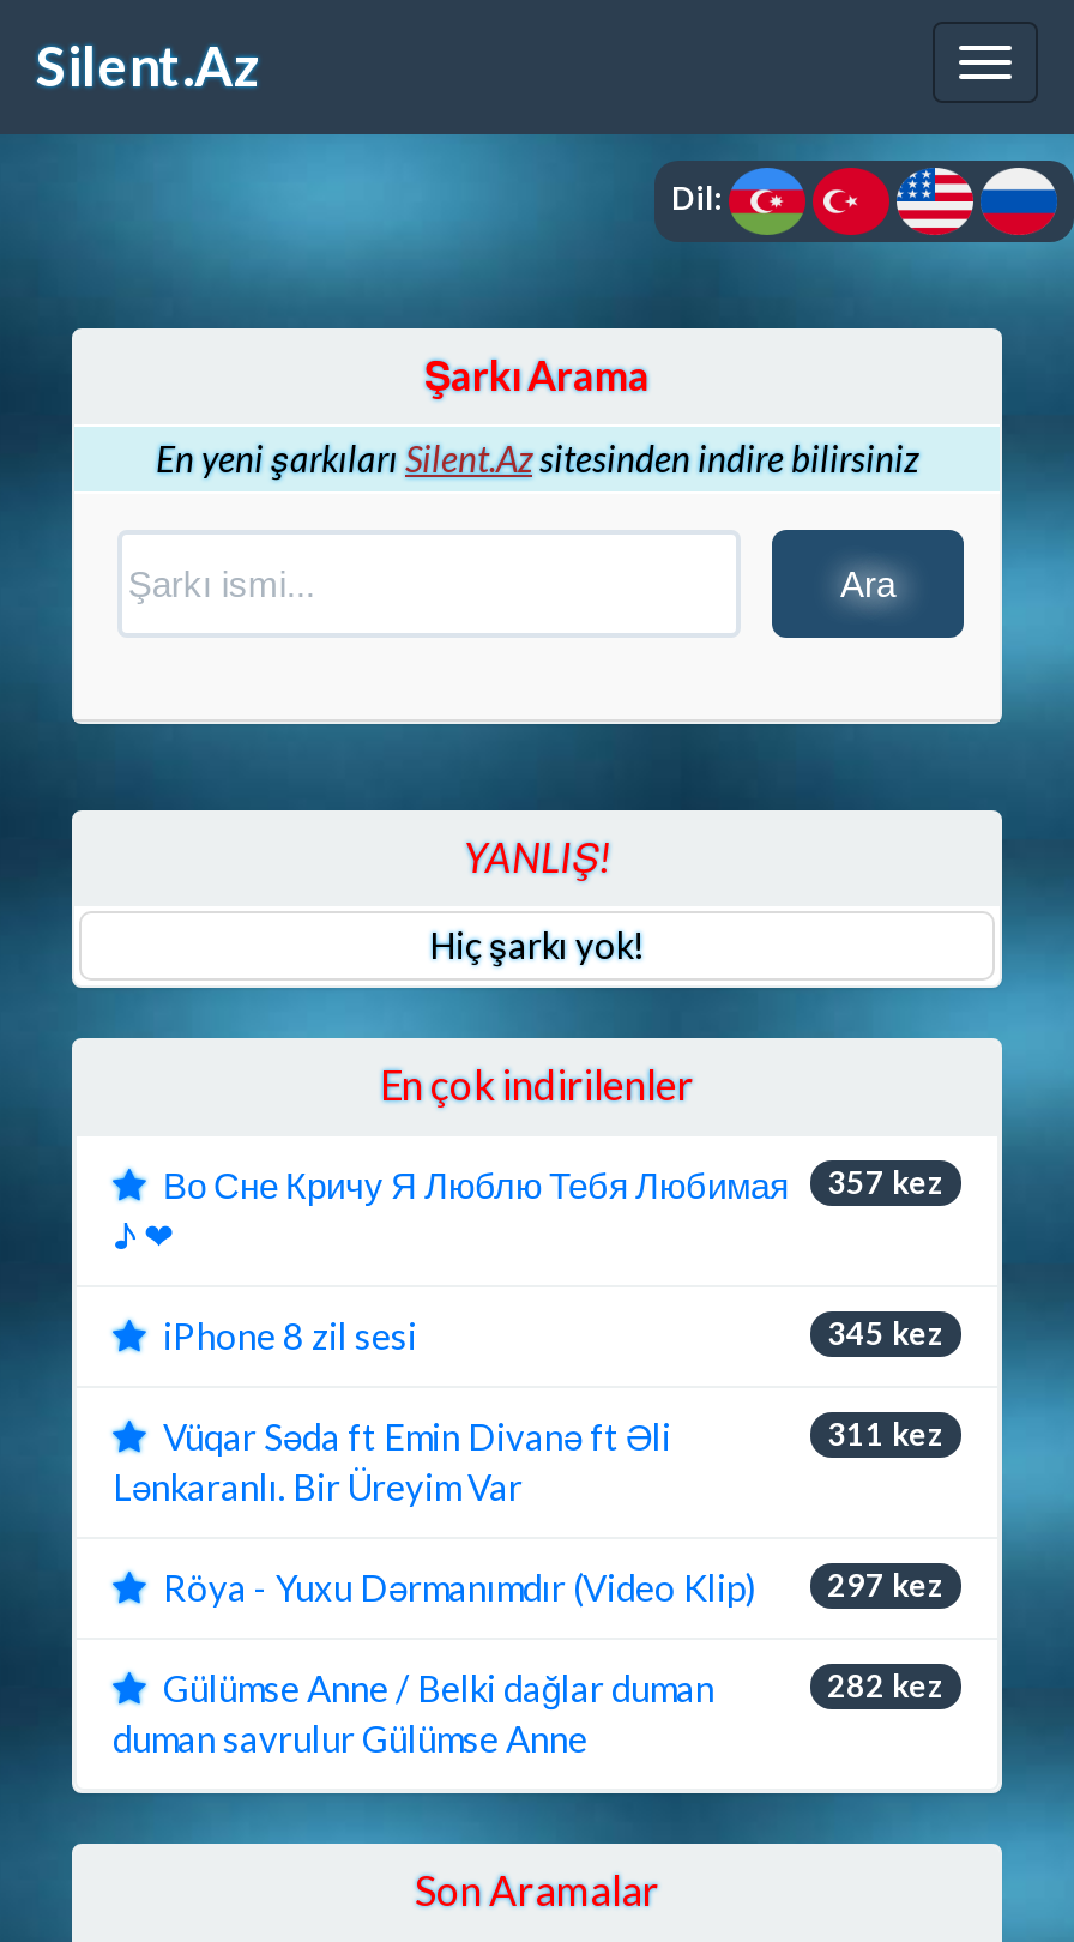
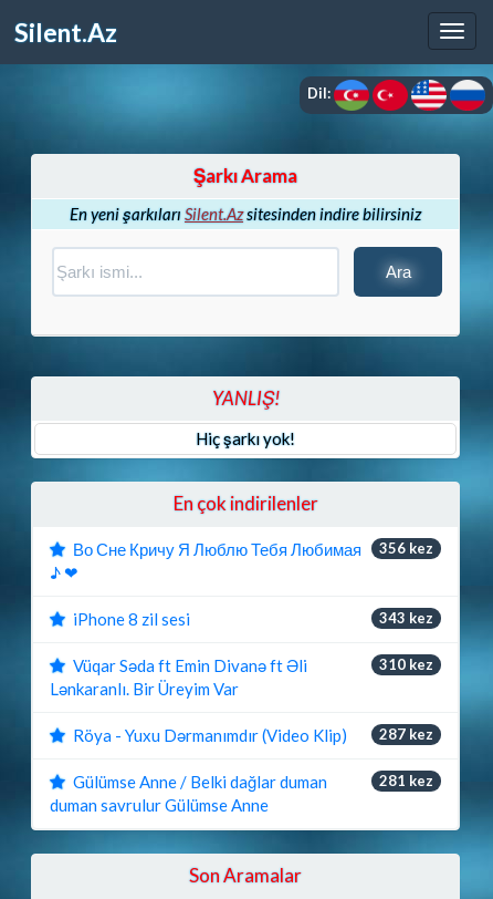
- Во Сне Кричу Я Люблю Тебя Любимая 357 kez
+ Во Сне Кричу Я Люблю Тебя Любимая 356 kez

- 345 kez
+ 343 kez

- 311 kez
+ 310 kez

- Röya - Yuxu Dərmanımdır (Video Klip) 297 kez
+ Röya - Yuxu Dərmanımdır (Video Klip) 287 kez

- 282 kez
+ 281 kez
